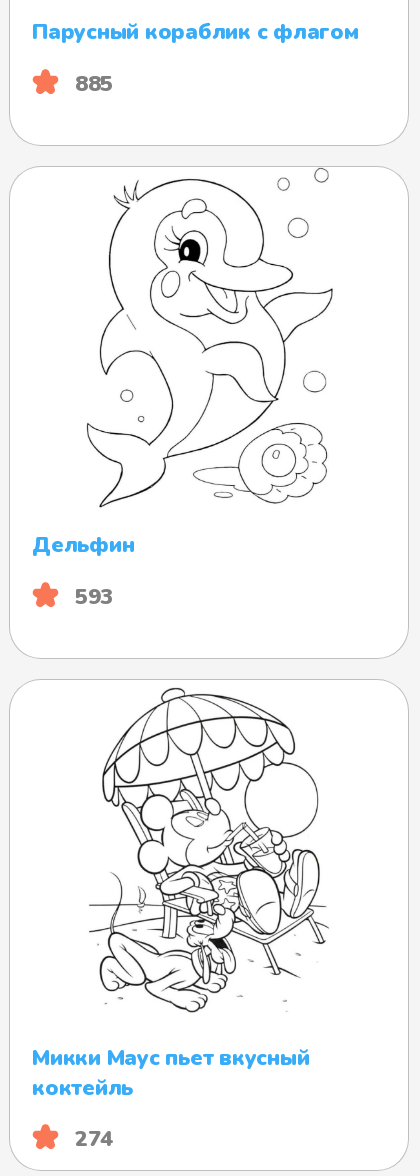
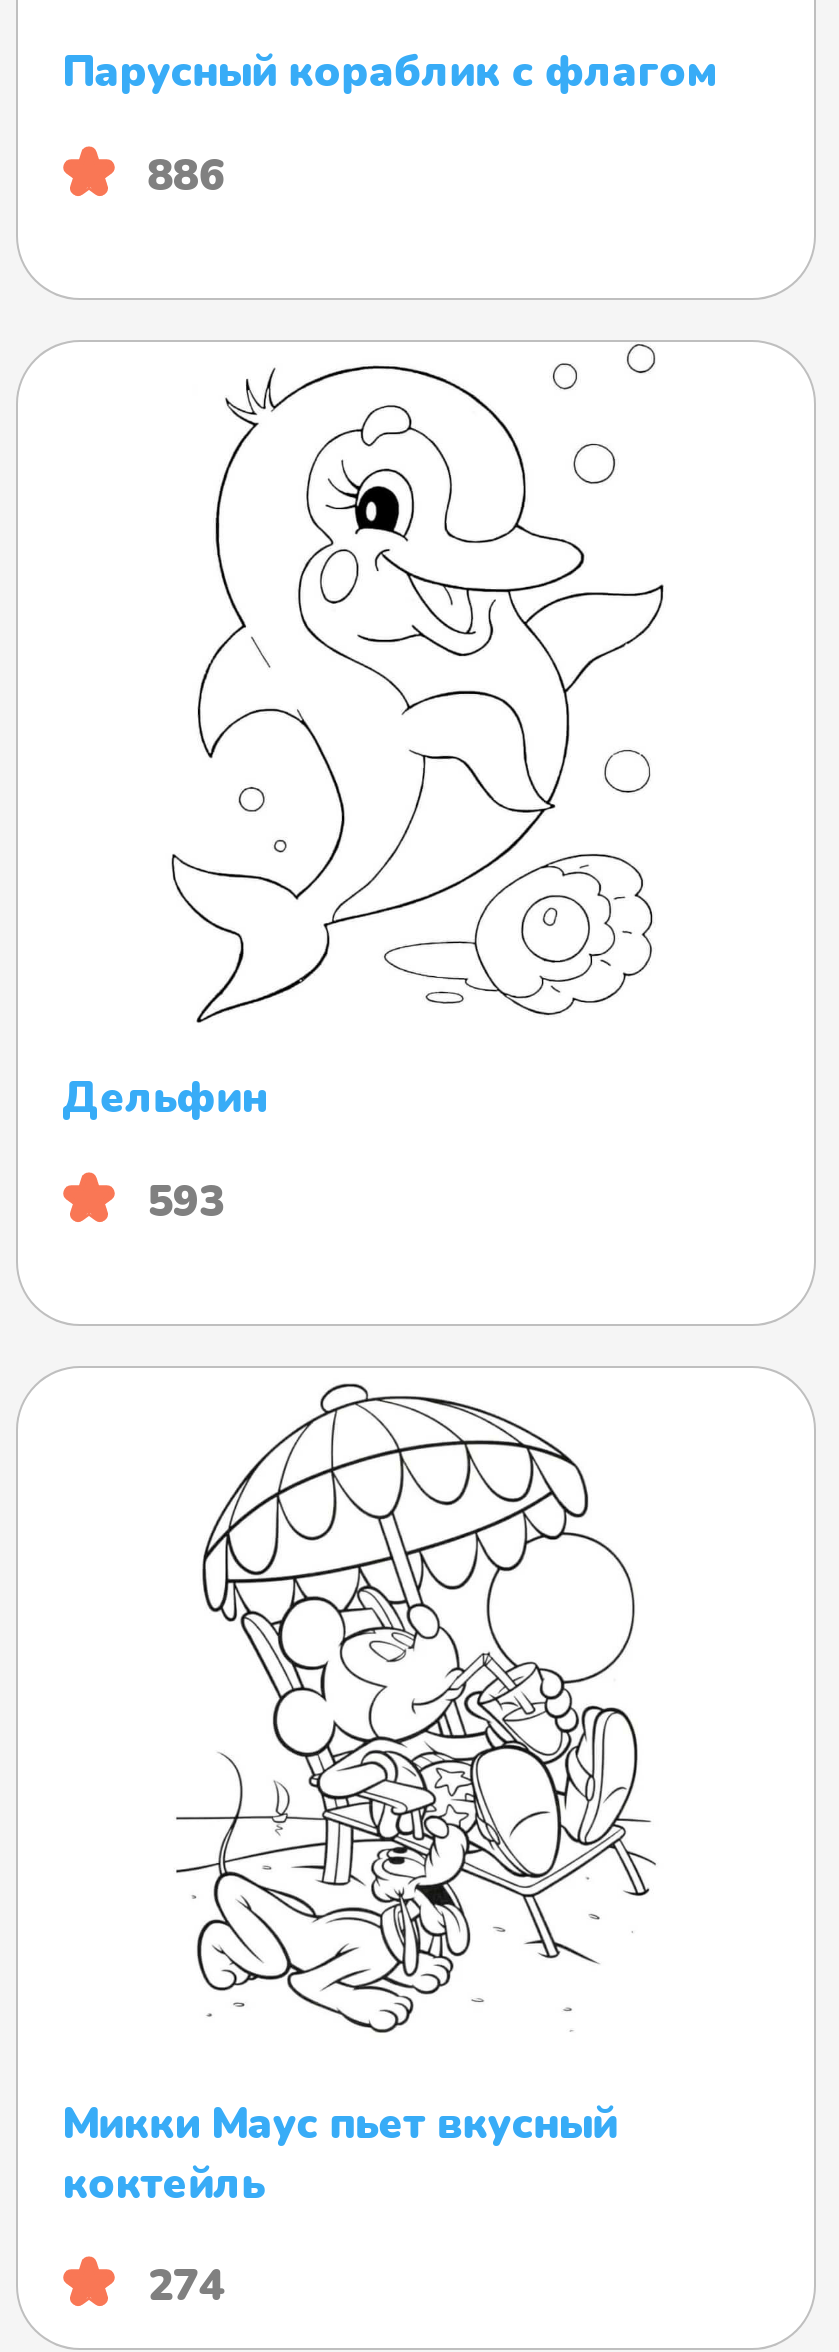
- 885
+ 886
